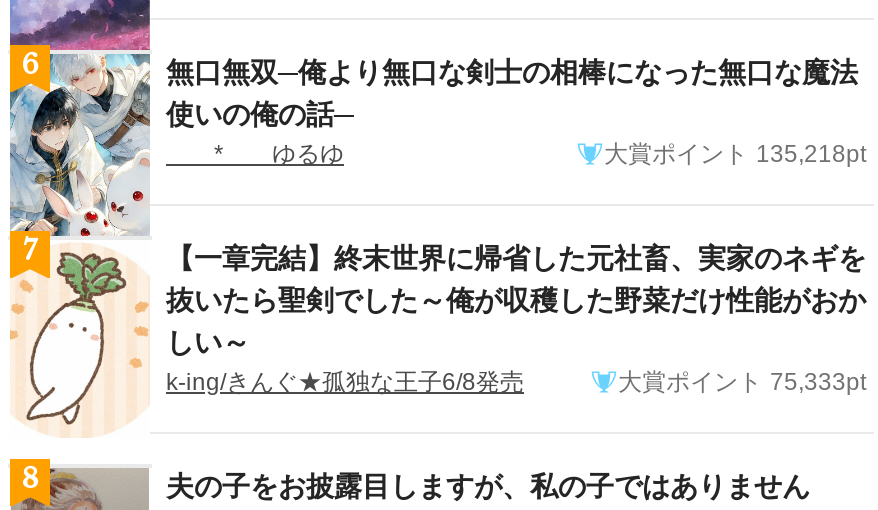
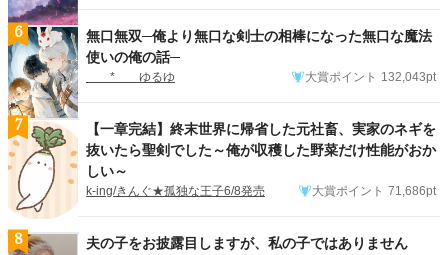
- [image]
+ [image]

- 大賞ポイント 135,218pt
+ 大賞ポイント 132,043pt

- 大賞ポイント 75,333pt
+ 大賞ポイント 71,686pt
